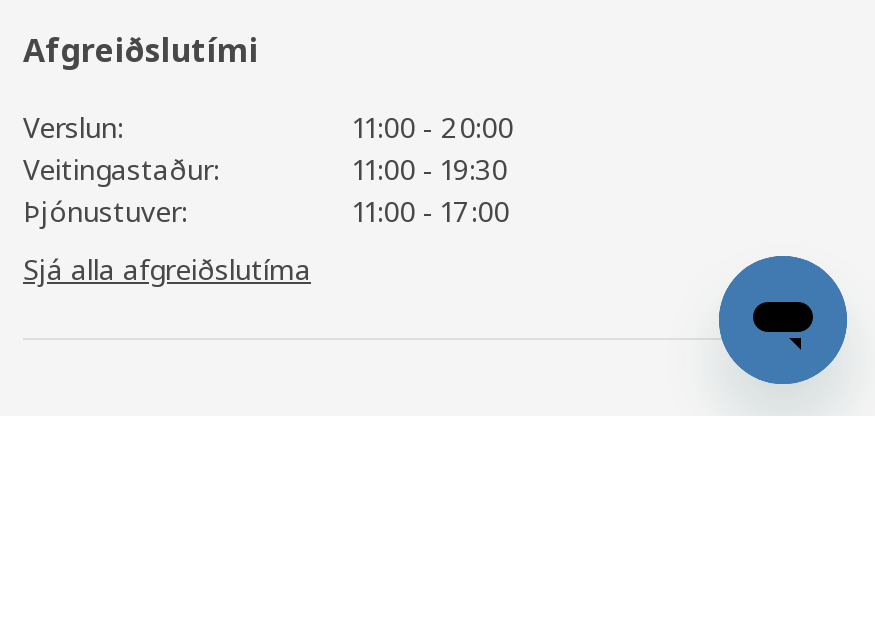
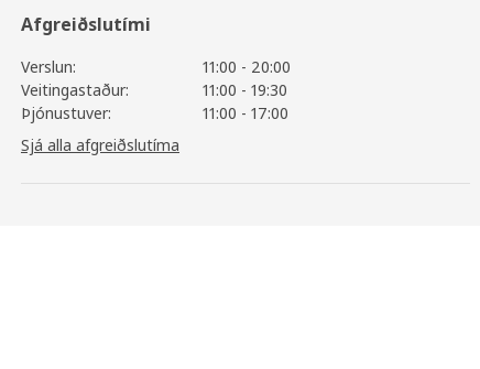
- [image]
